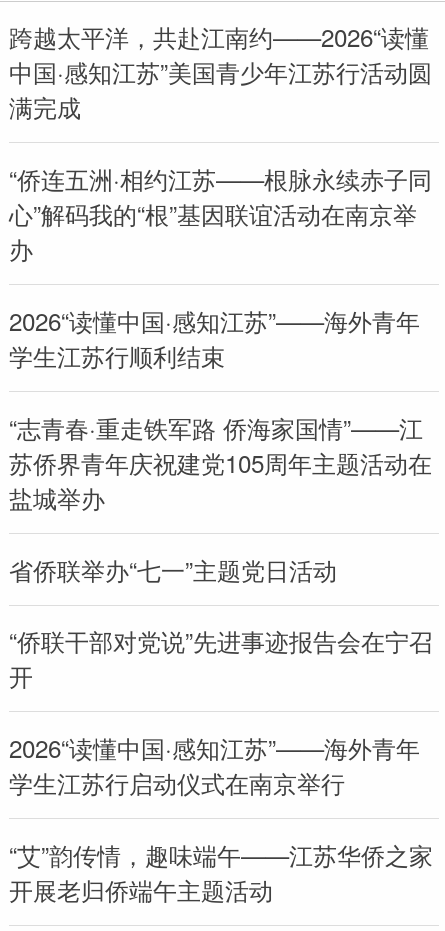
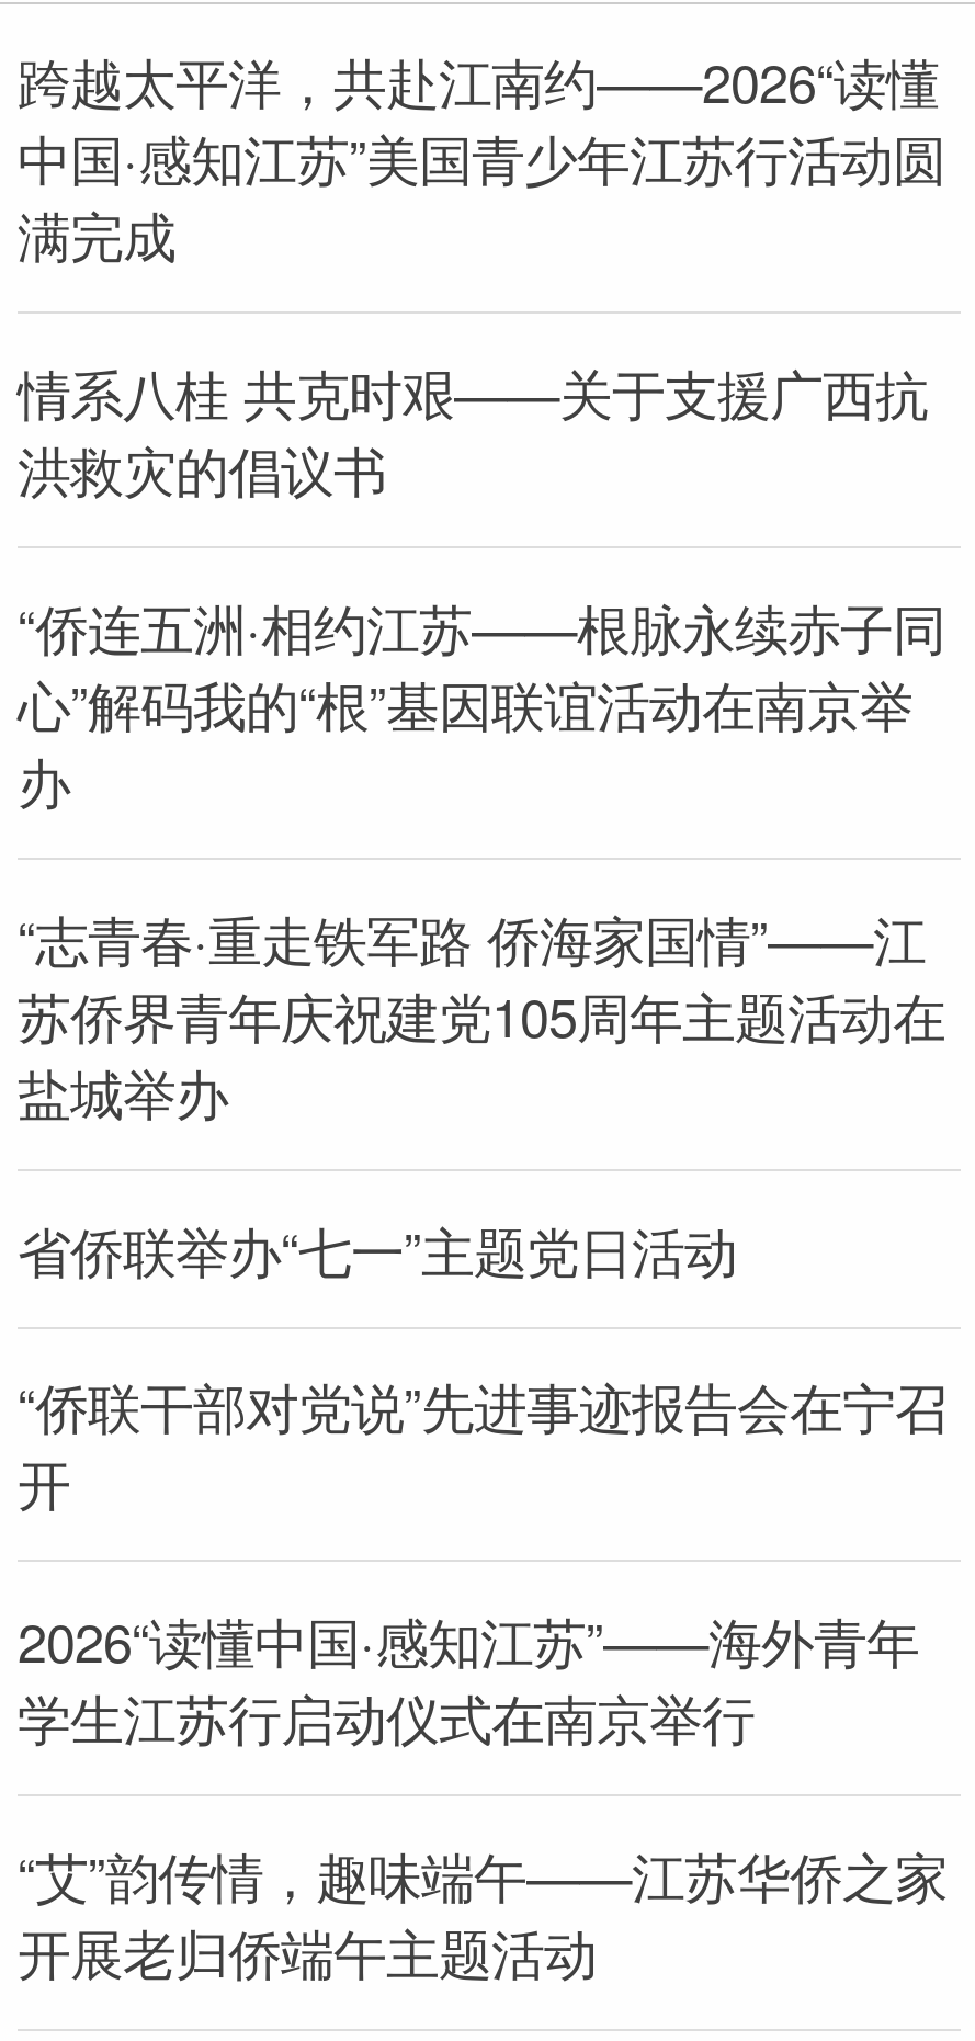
+ 情系八桂 共克时艰——关于支援广西抗
+ 洪救灾的倡议书

moved down: “侨连五洲·相约江苏——根脉永续赤子同 | 心”解码我的“根”基因联谊活动在南京举 | 办

- 2026“读懂中国·感知江苏”——海外青年
- 学生江苏行顺利结束
